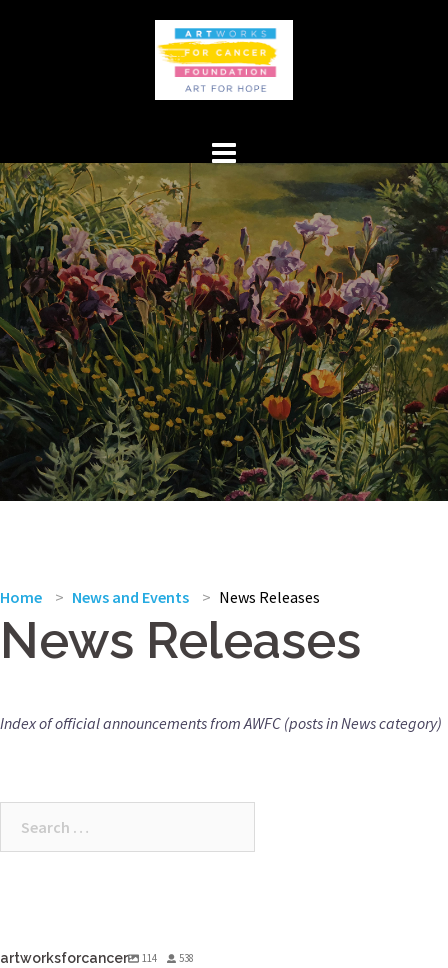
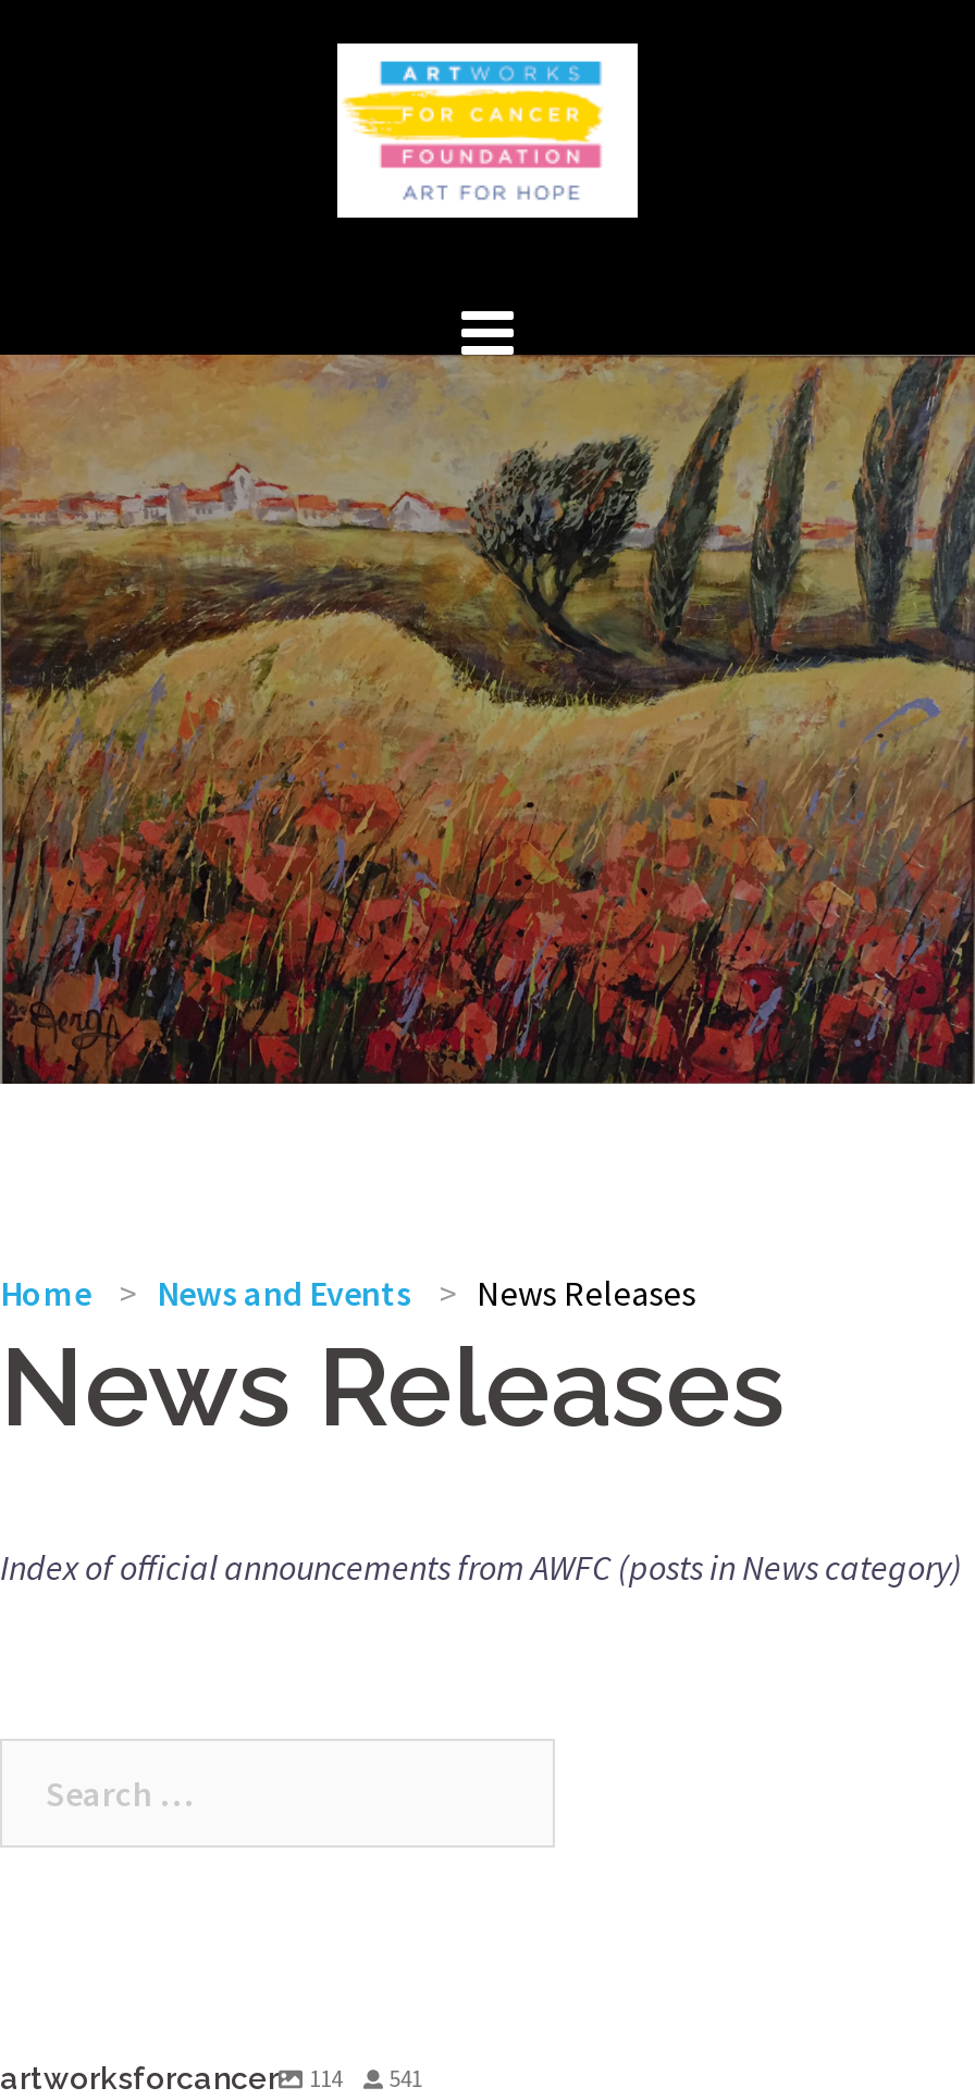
- [image]
+ [image]

- artworksforcancer 114 538
+ artworksforcancer 114 541
